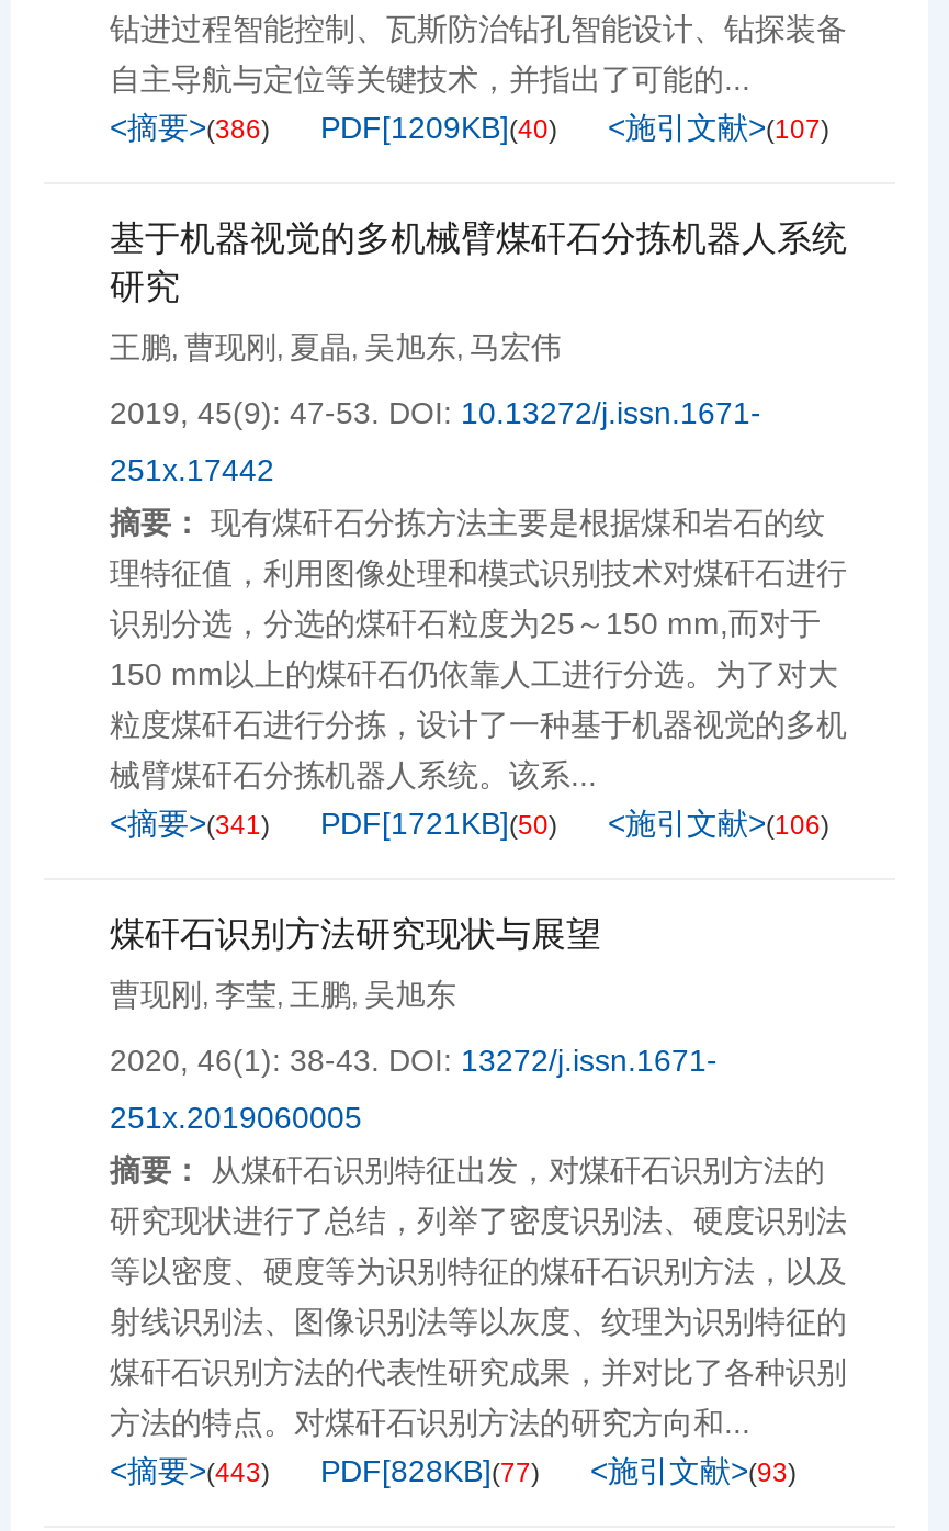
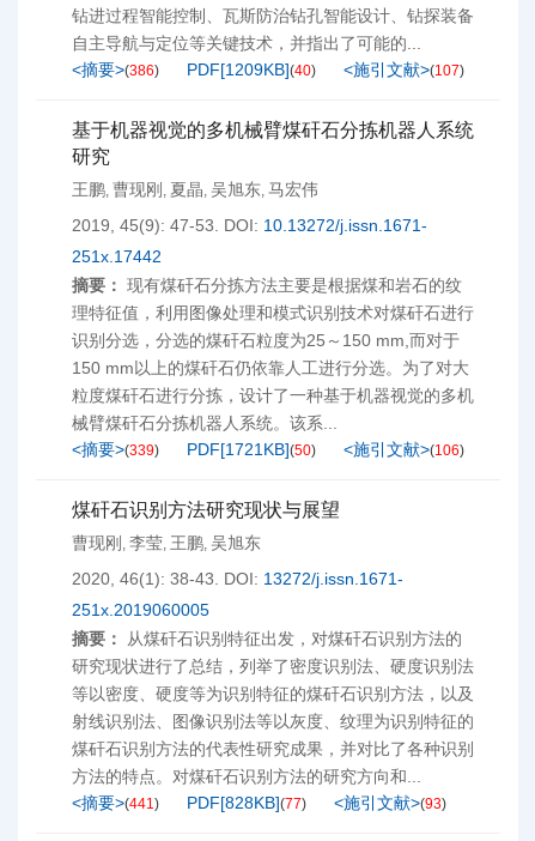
- <摘要>(341) PDF[1721KB](50) <施引文献>(106)
+ <摘要>(339) PDF[1721KB](50) <施引文献>(106)

- <摘要>(443) PDF[828KB](77) <施引文献>(93)
+ <摘要>(441) PDF[828KB](77) <施引文献>(93)
